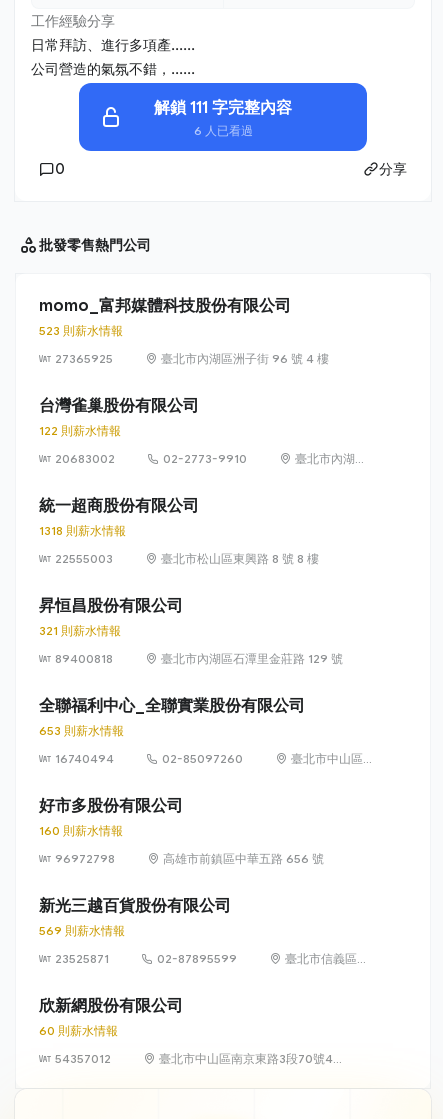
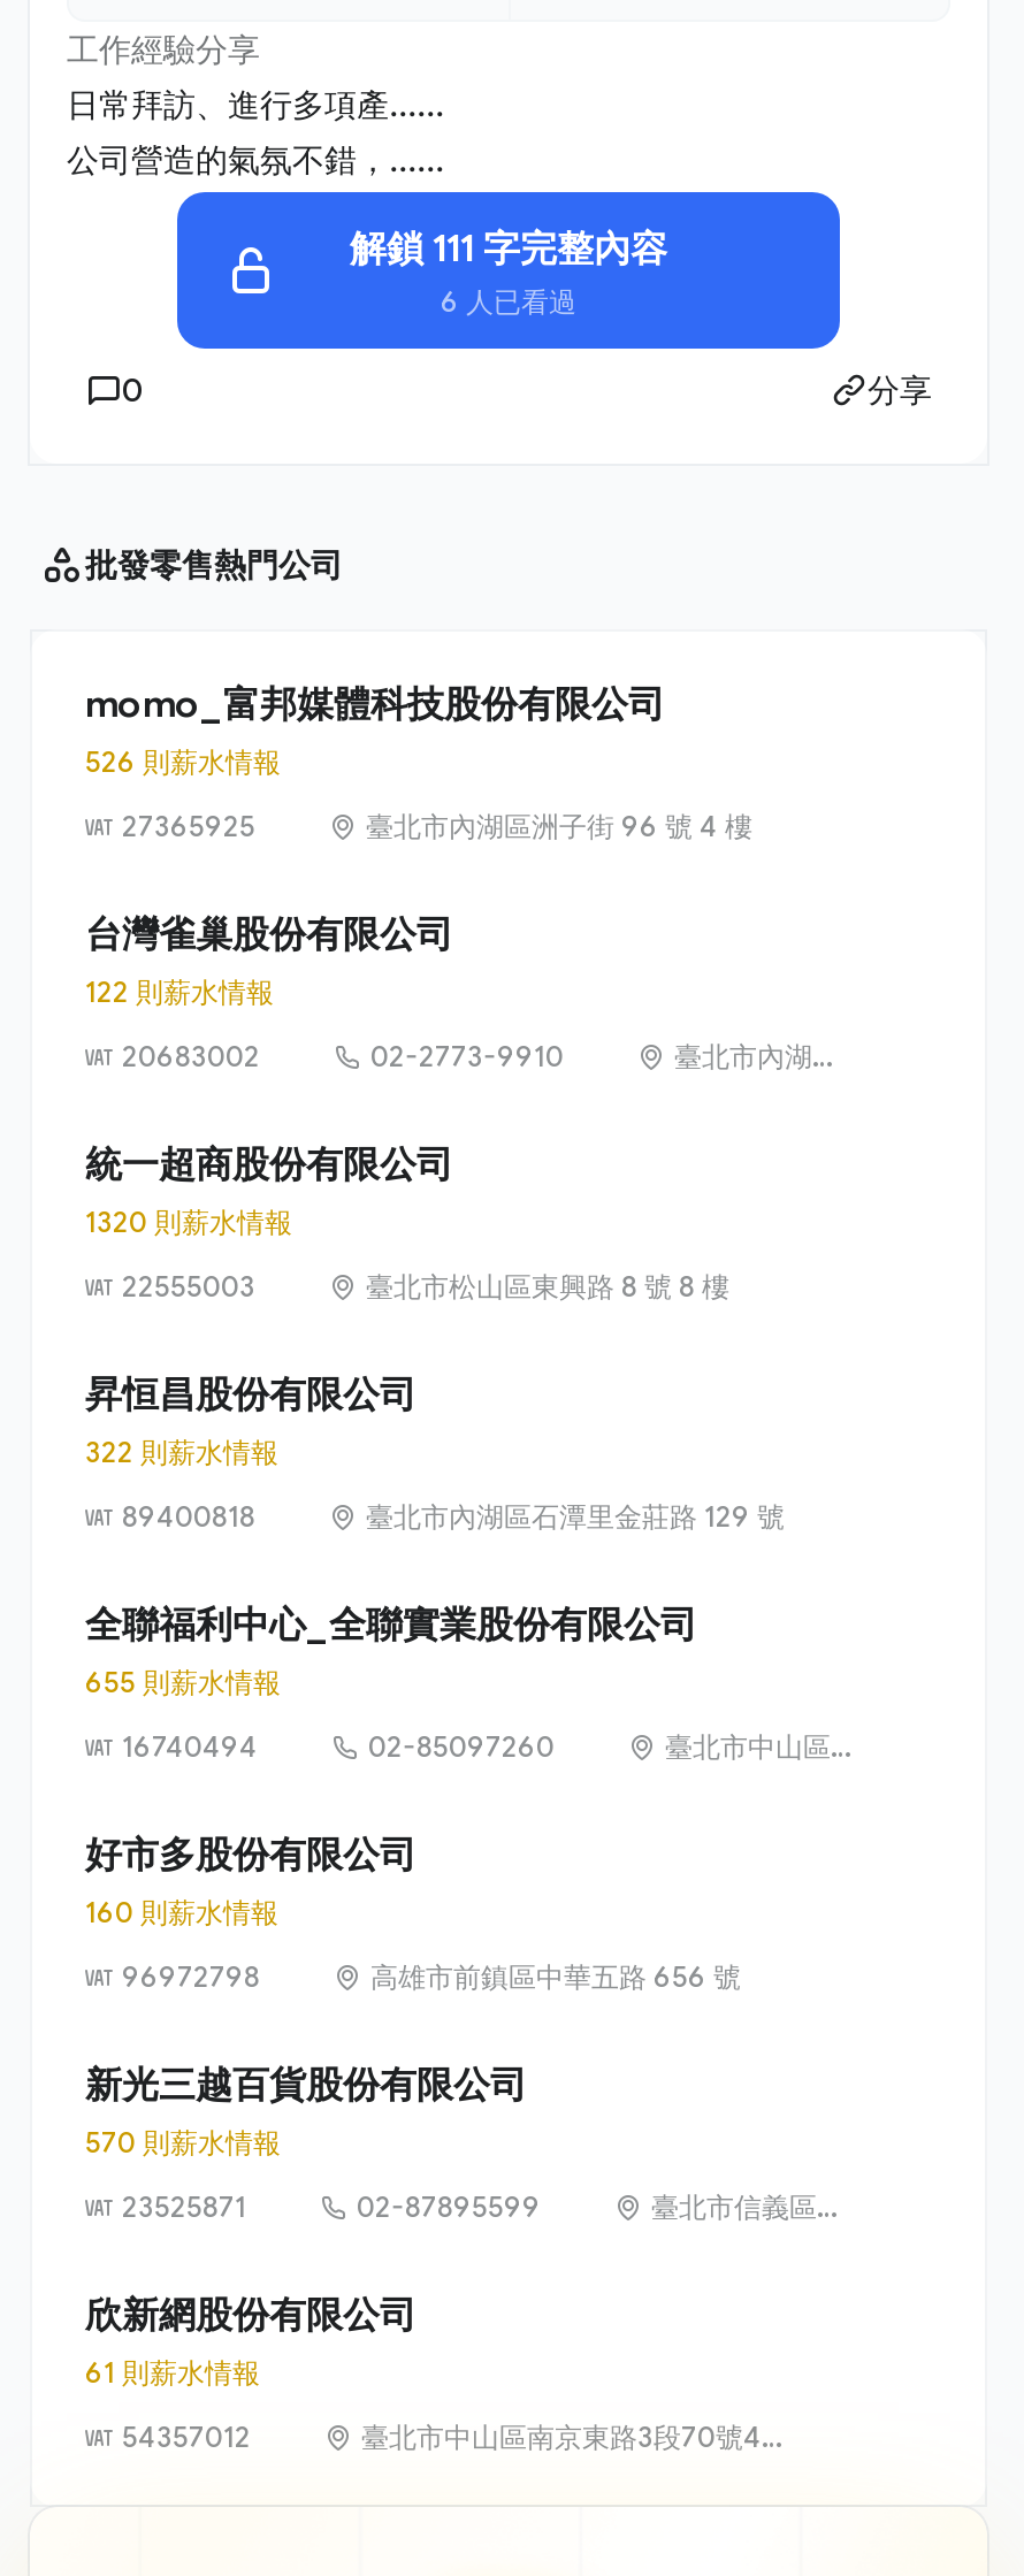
- 523 則薪水情報
+ 526 則薪水情報

- 1318 則薪水情報
+ 1320 則薪水情報

- 321 則薪水情報
+ 322 則薪水情報

- 653 則薪水情報
+ 655 則薪水情報

- 569 則薪水情報
+ 570 則薪水情報

- 60 則薪水情報
+ 61 則薪水情報
